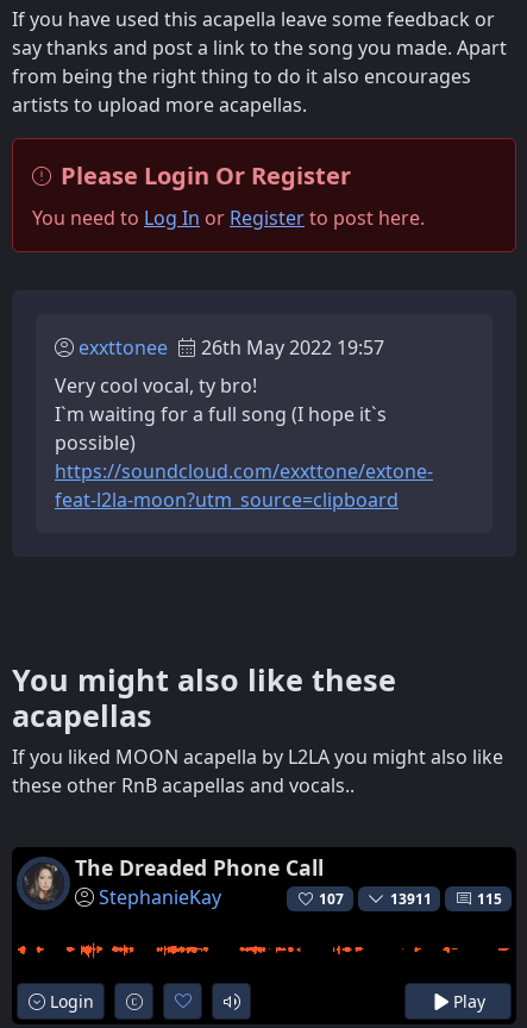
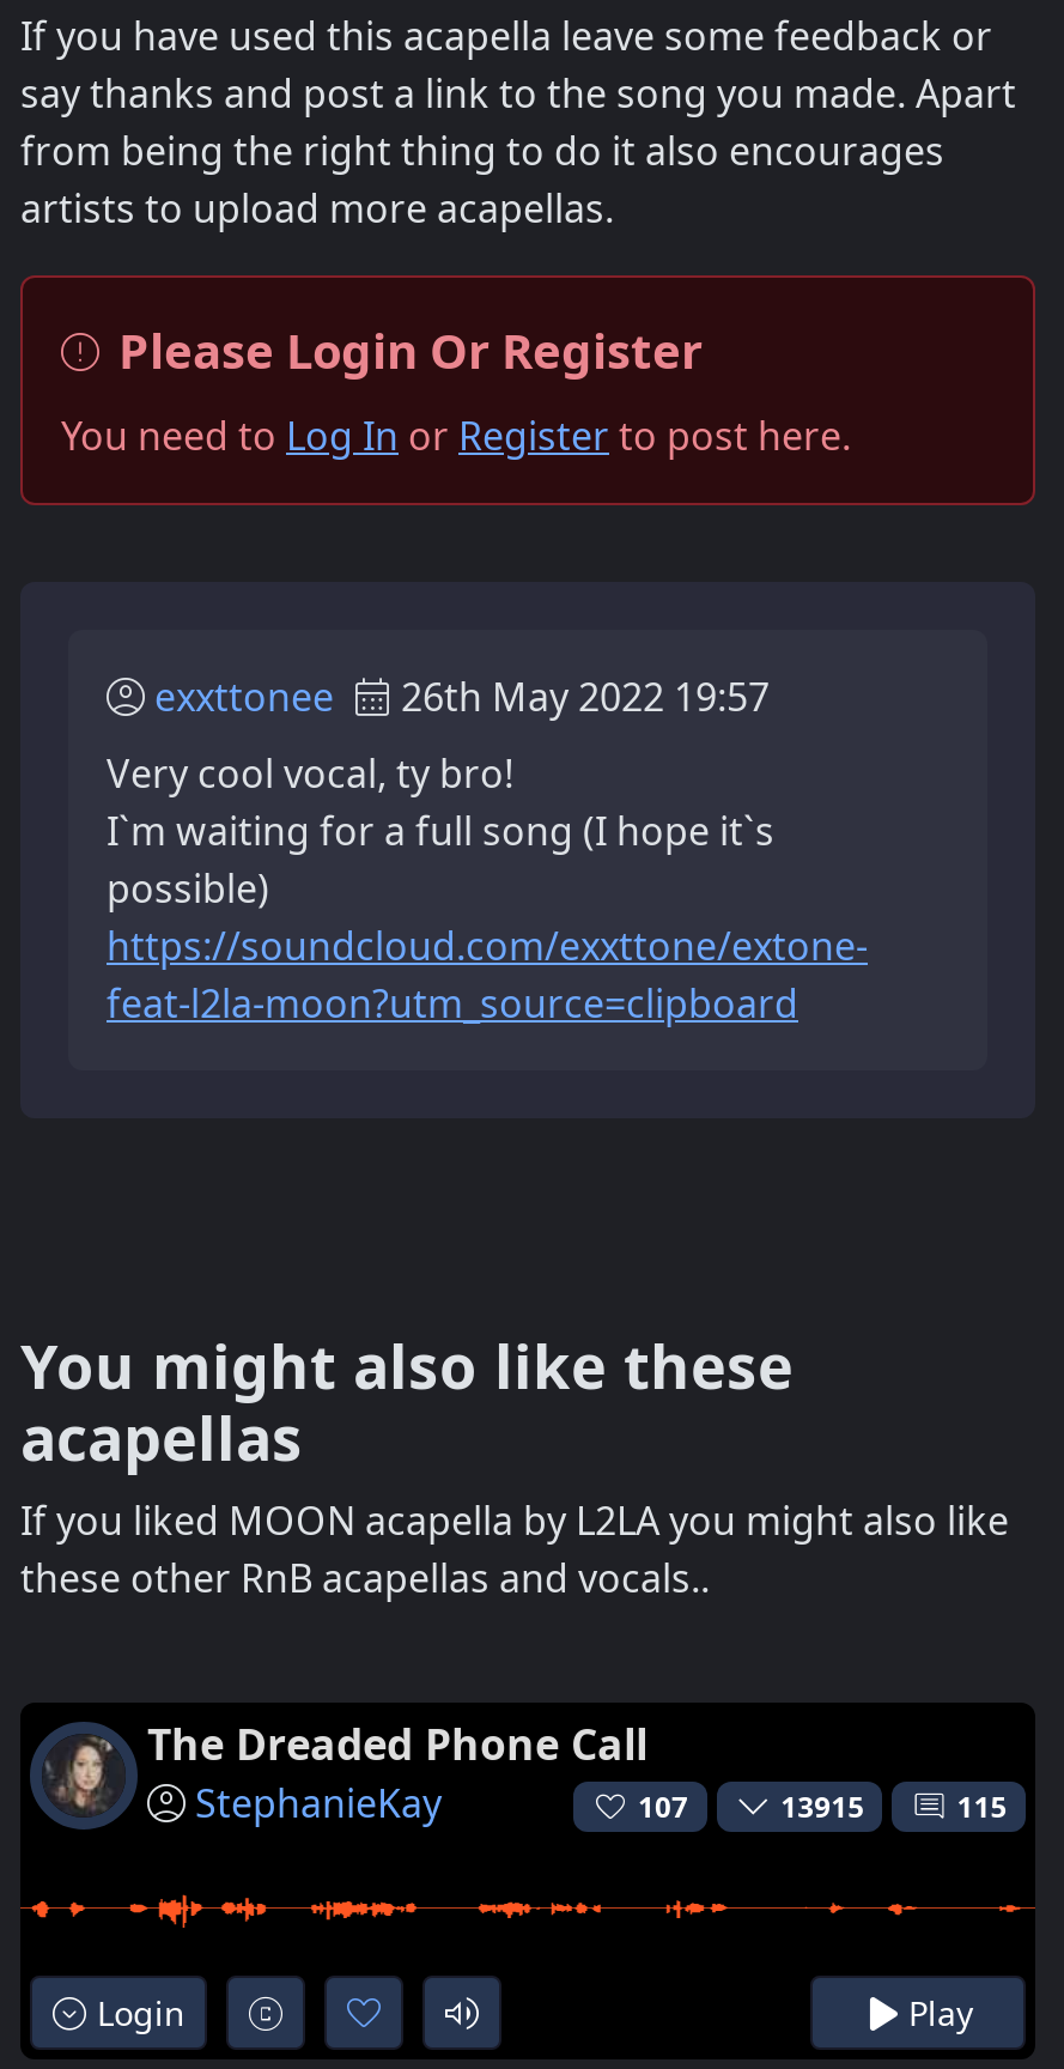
- 13911
+ 13915
